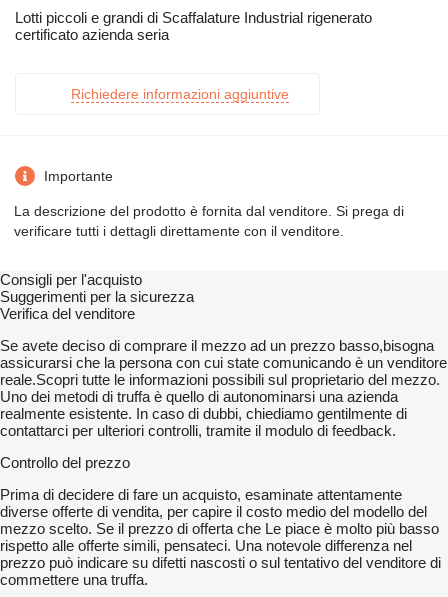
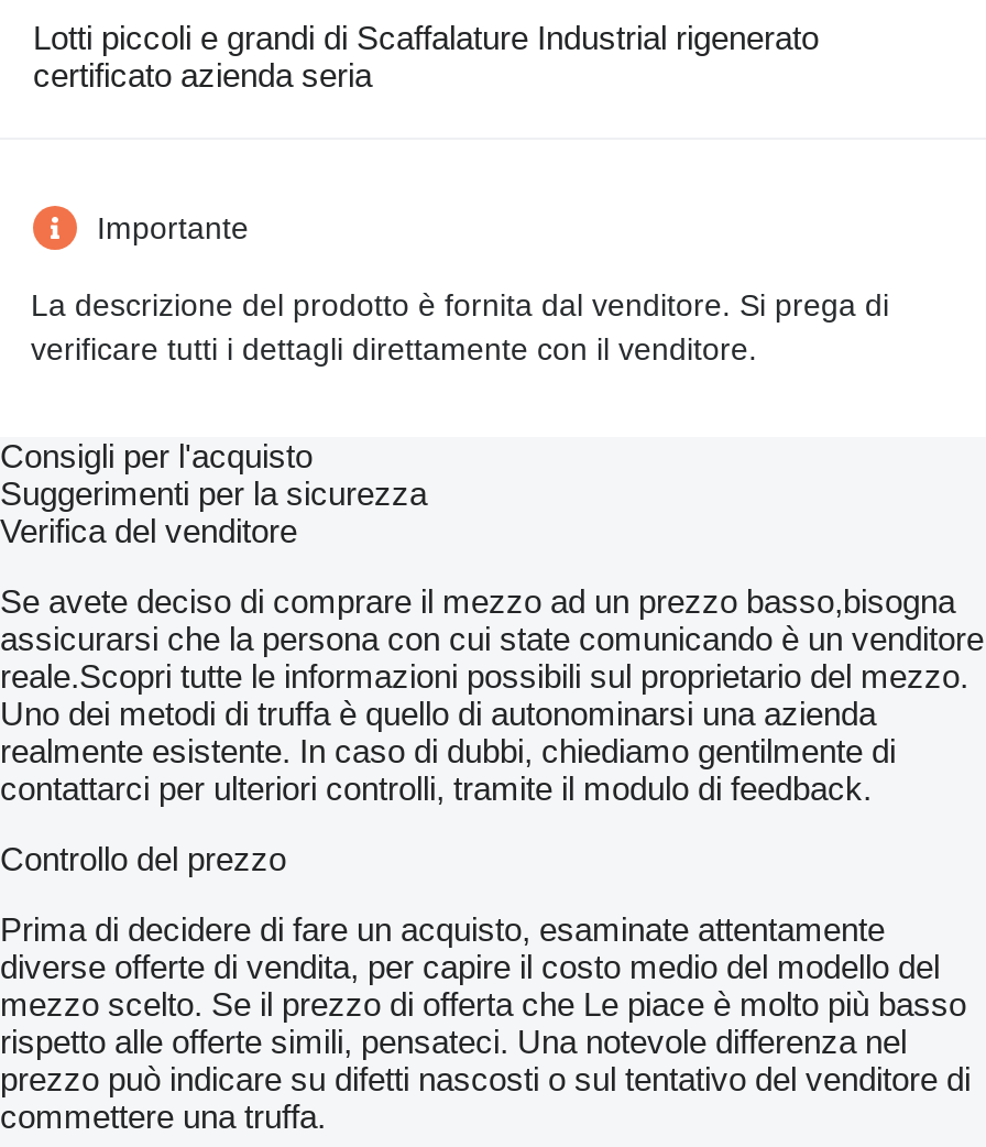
- Richiedere informazioni aggiuntive
